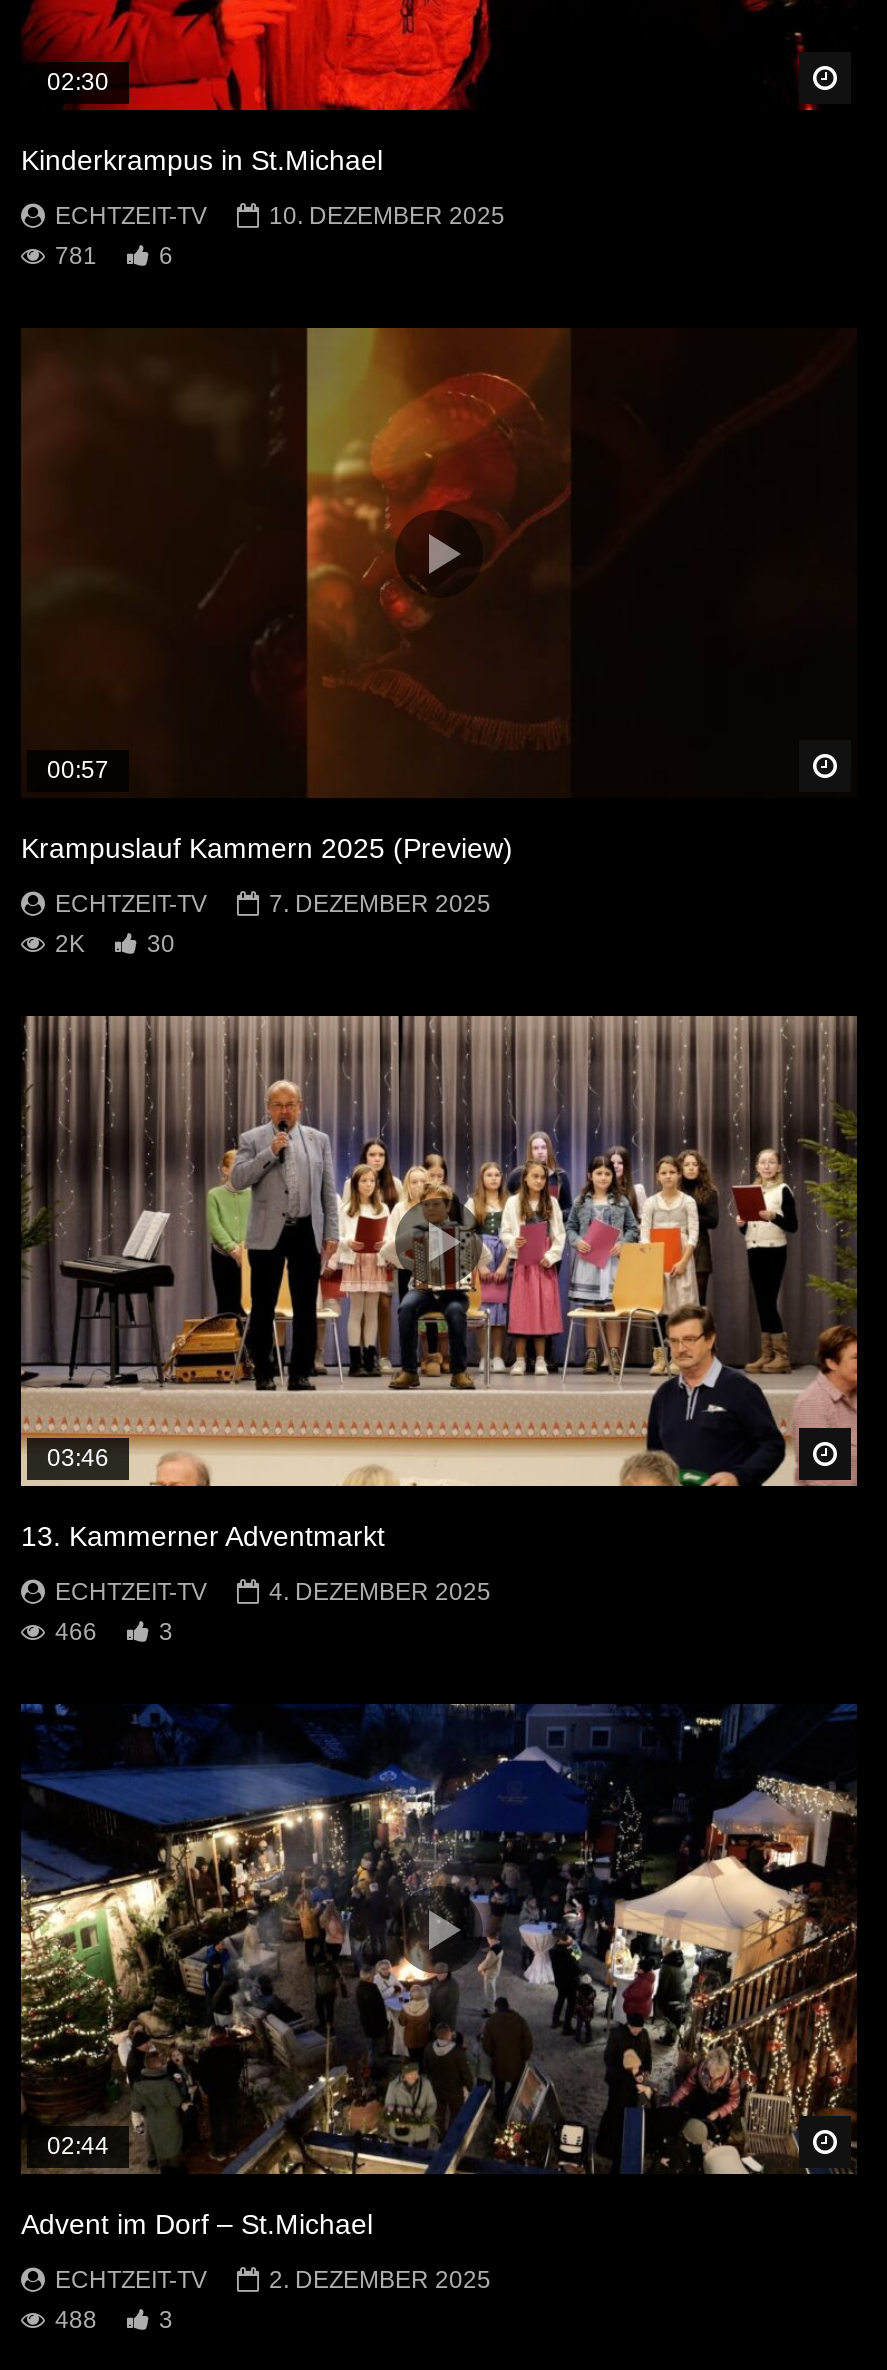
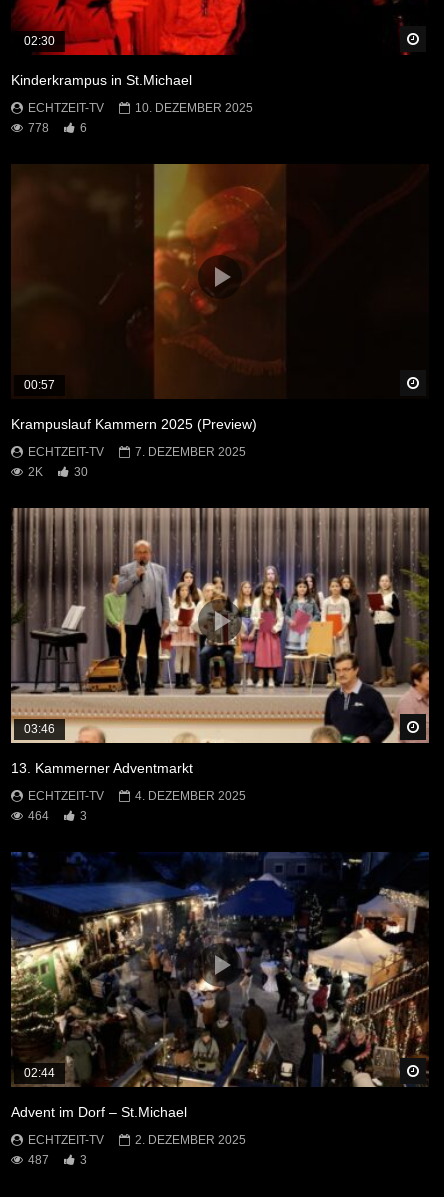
- 781
+ 778

- 466
+ 464

- 488
+ 487
